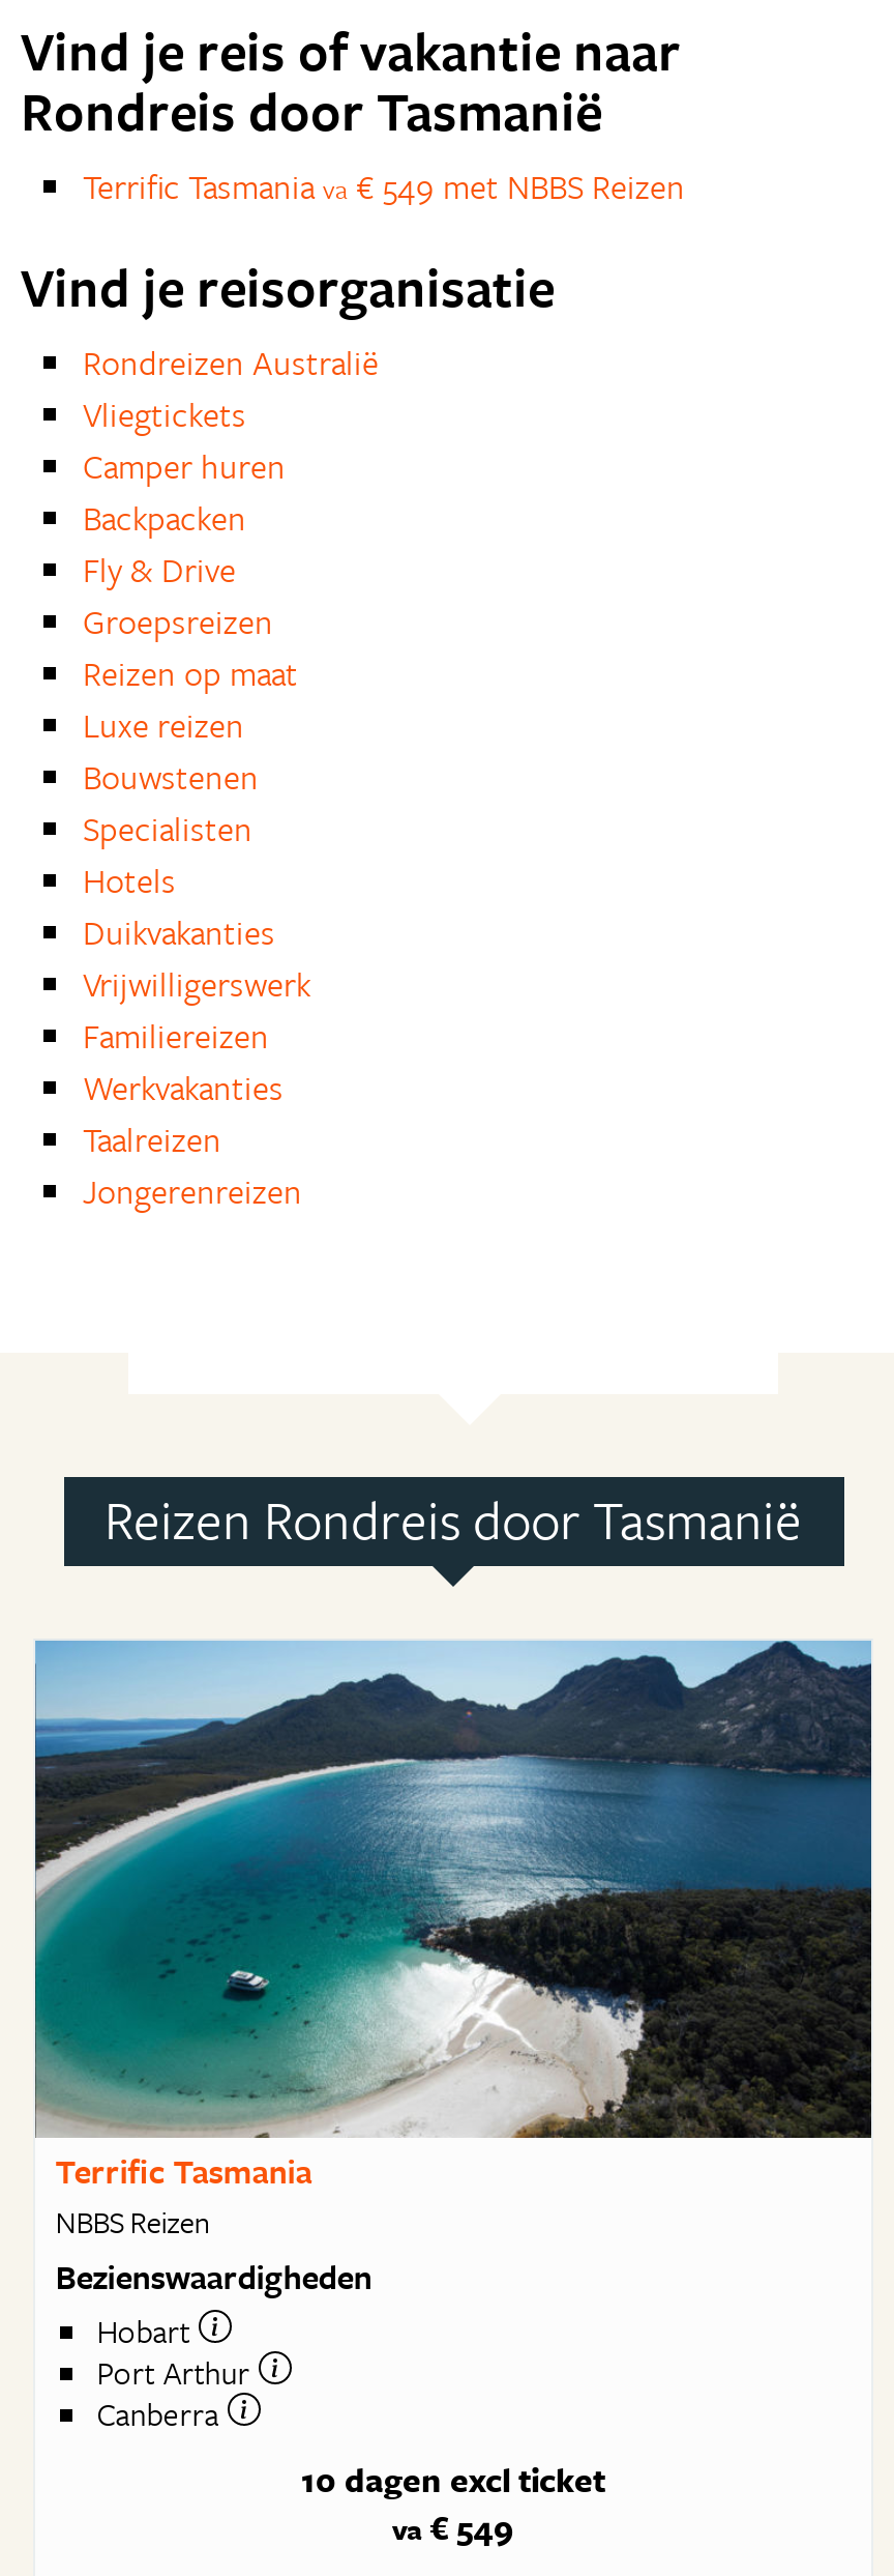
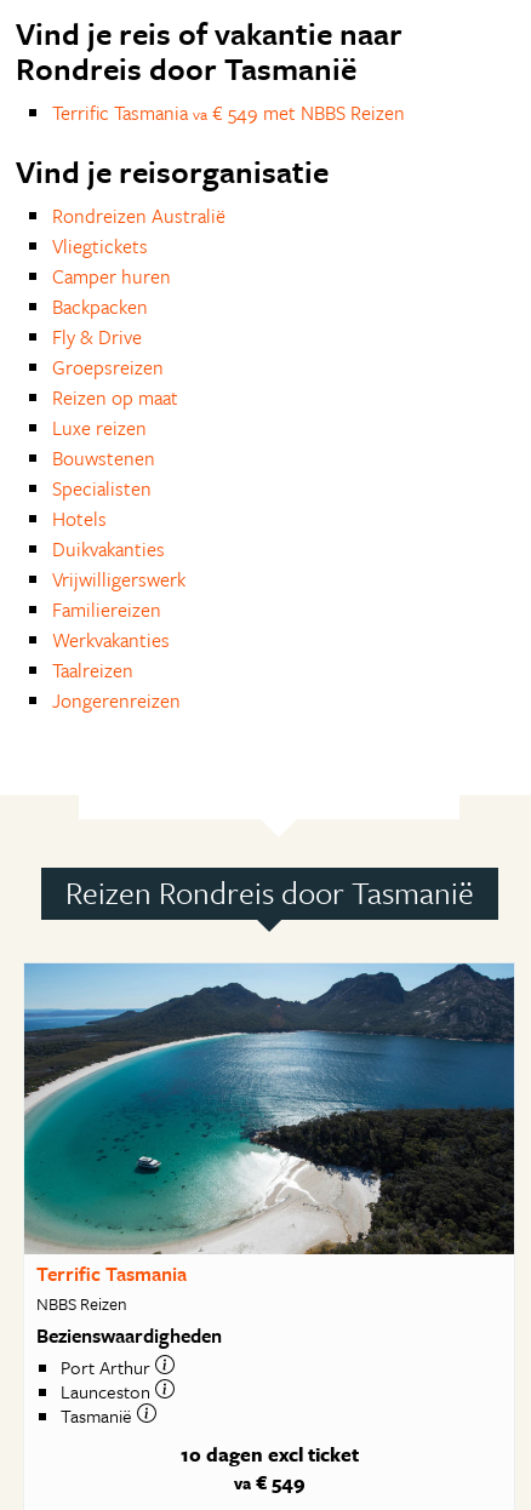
- Hobart

moved up: Port Arthur

- Canberra
+ Launceston
+ Tasmanië
